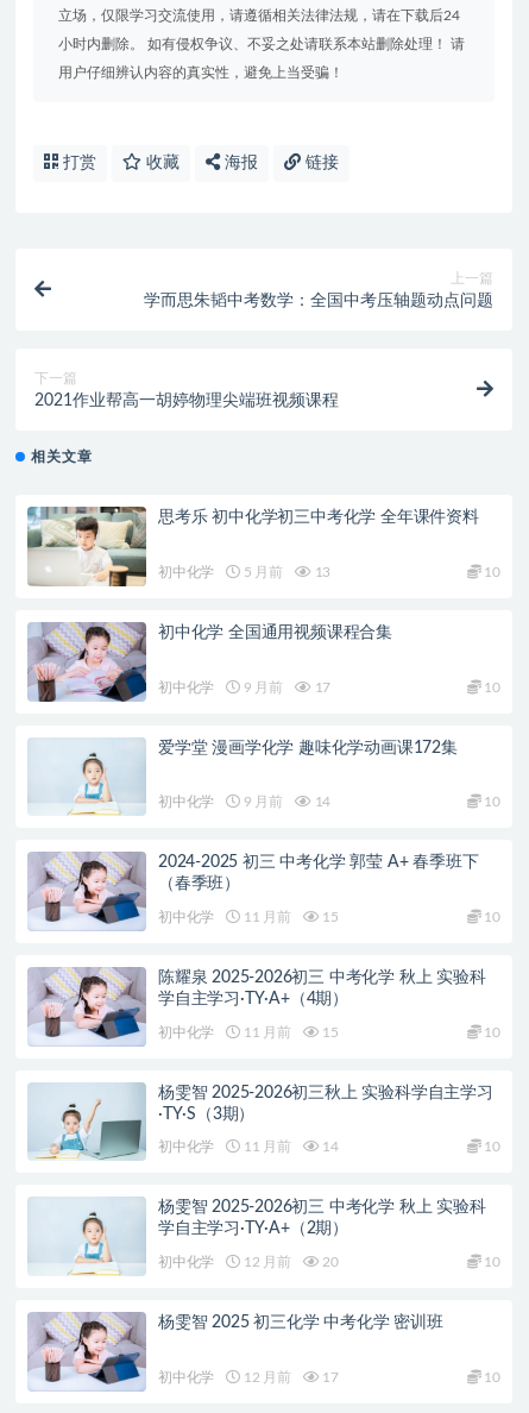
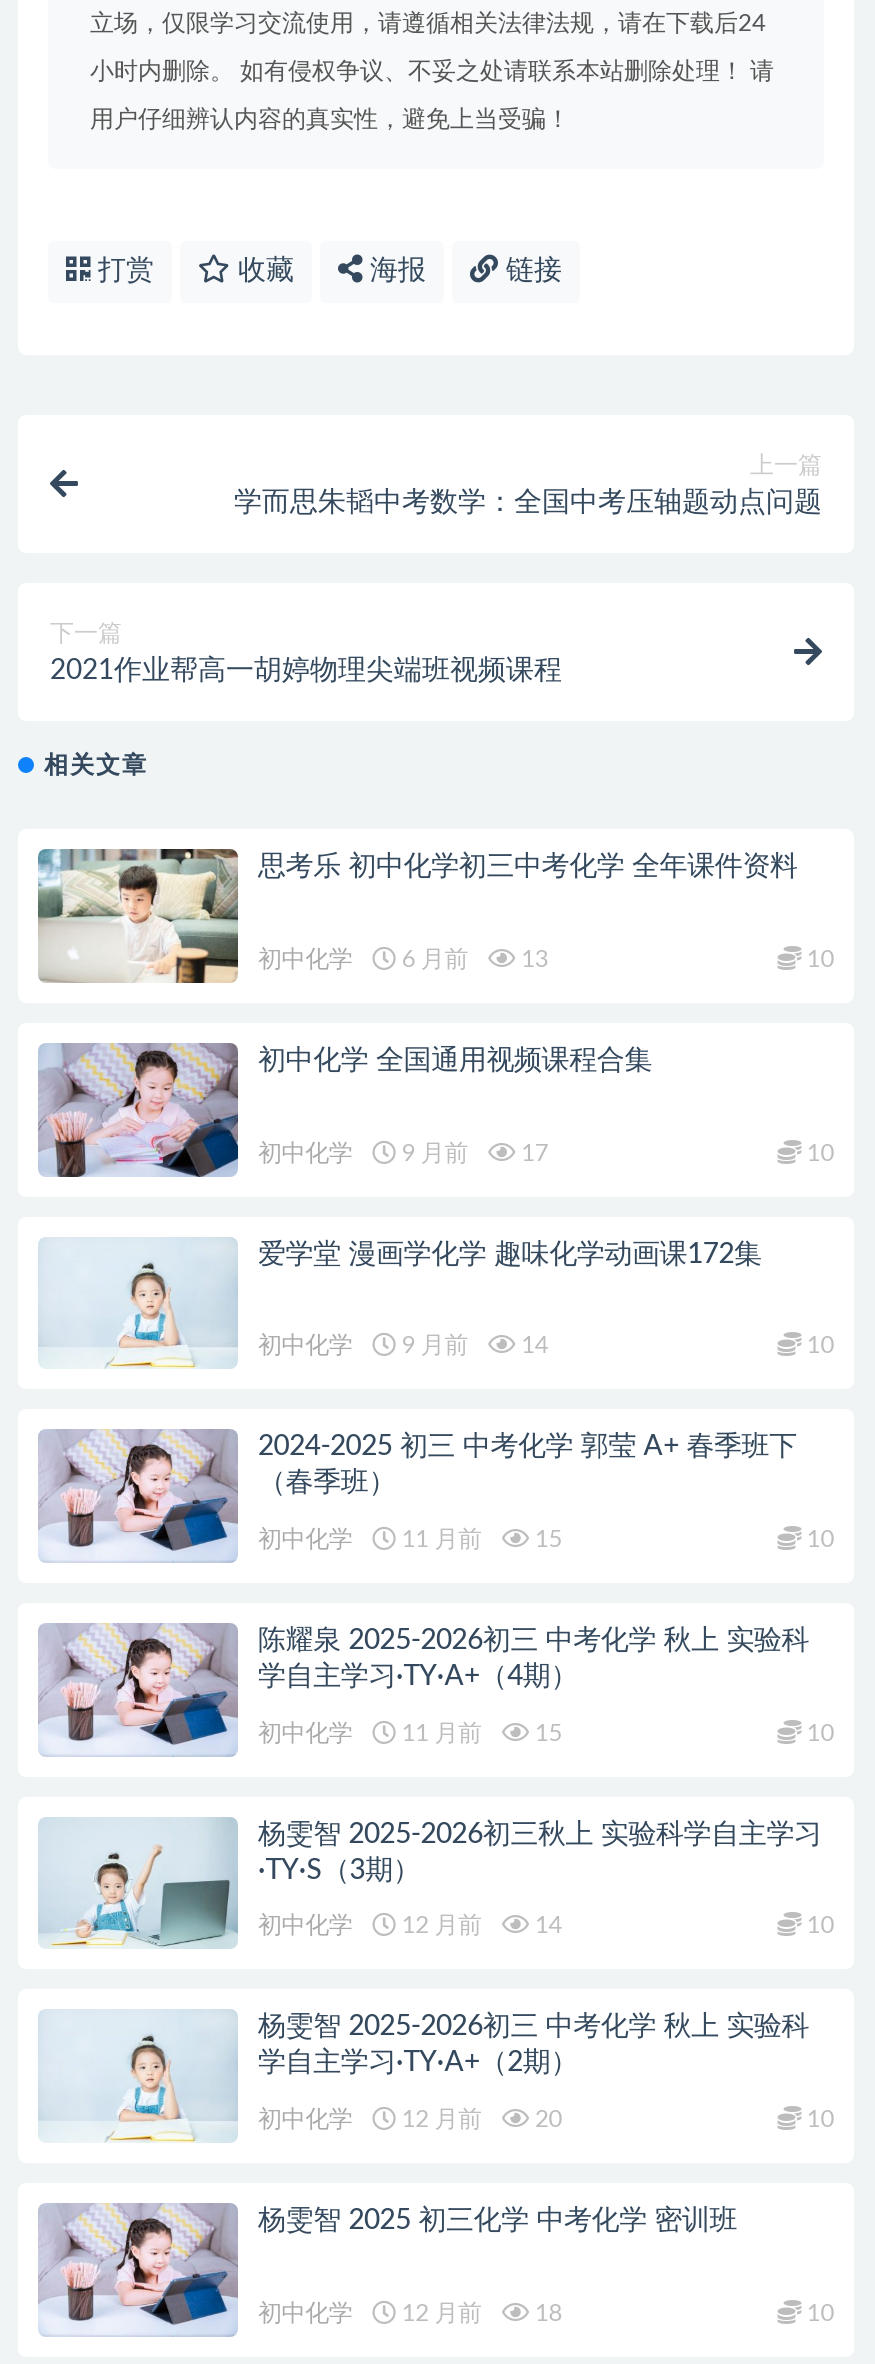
- 初中化学 5 月前 13
+ 初中化学 6 月前 13

- 初中化学 11 月前 14
+ 初中化学 12 月前 14

- 初中化学 12 月前 17
+ 初中化学 12 月前 18
